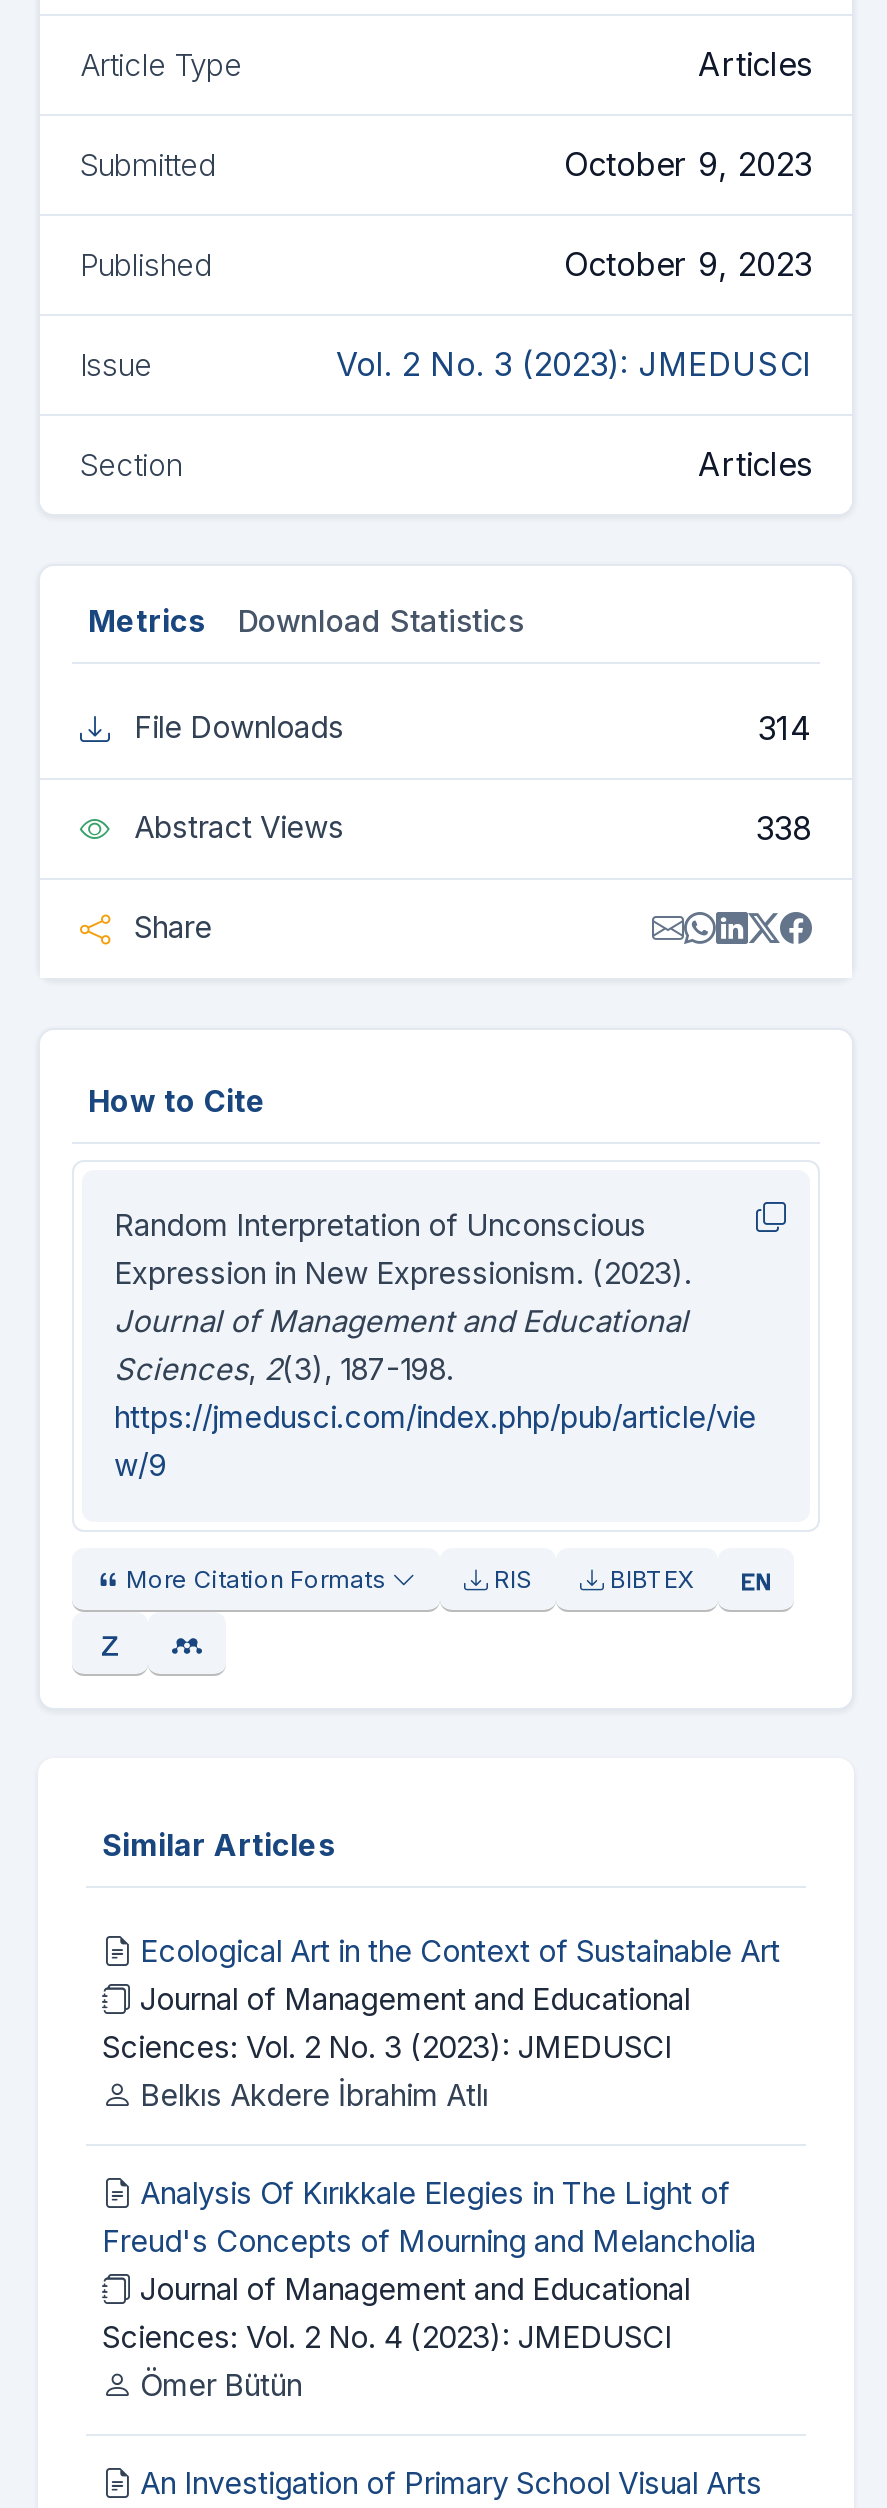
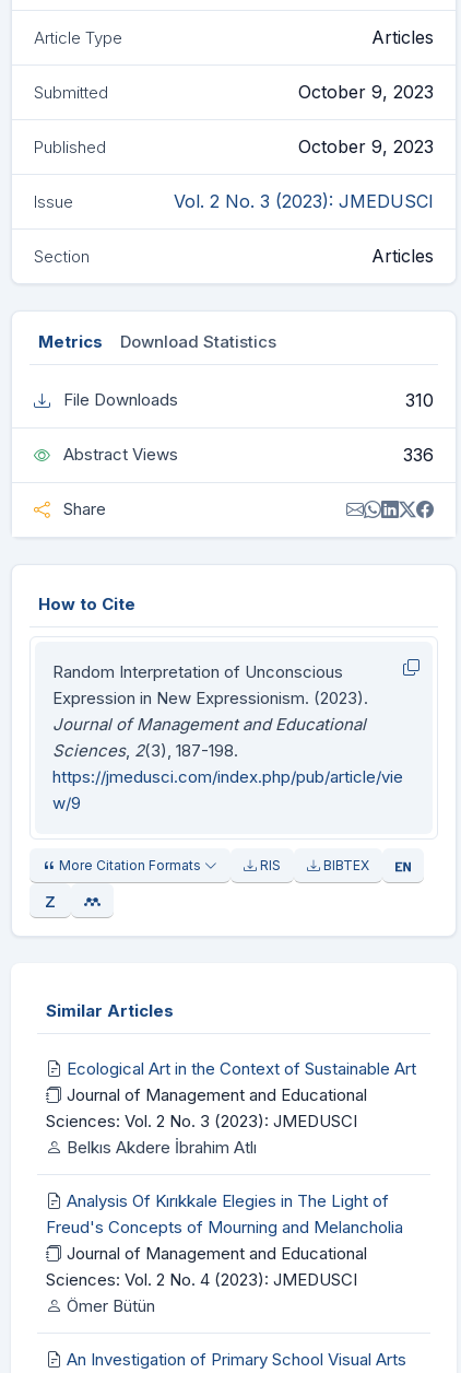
- 314
+ 310

- 338
+ 336
